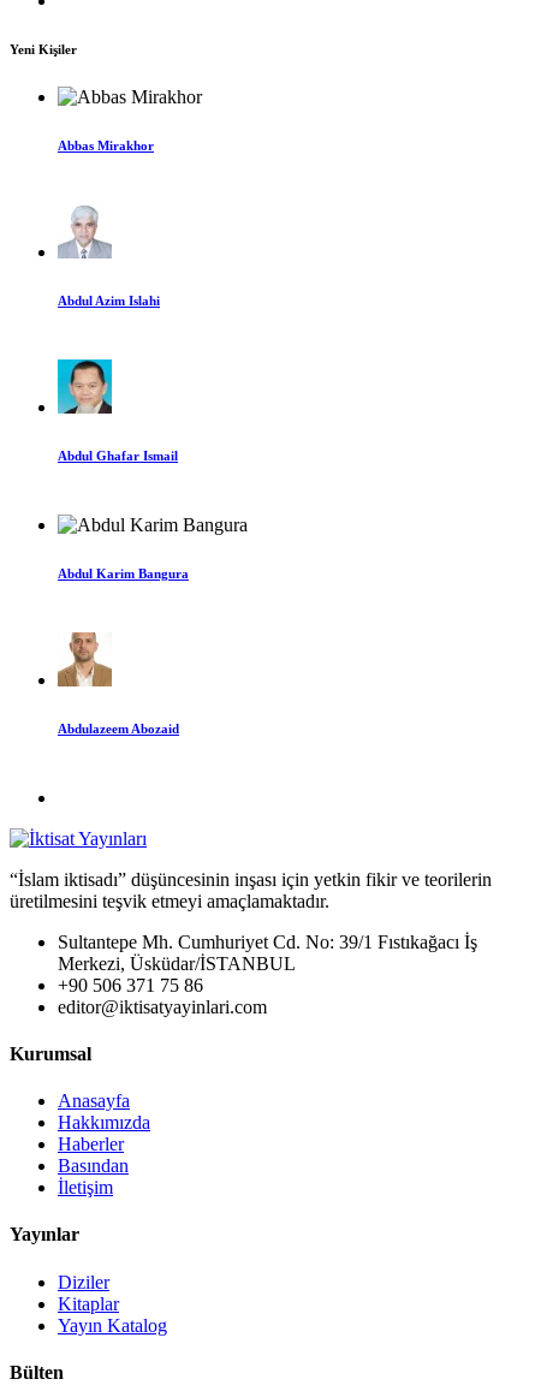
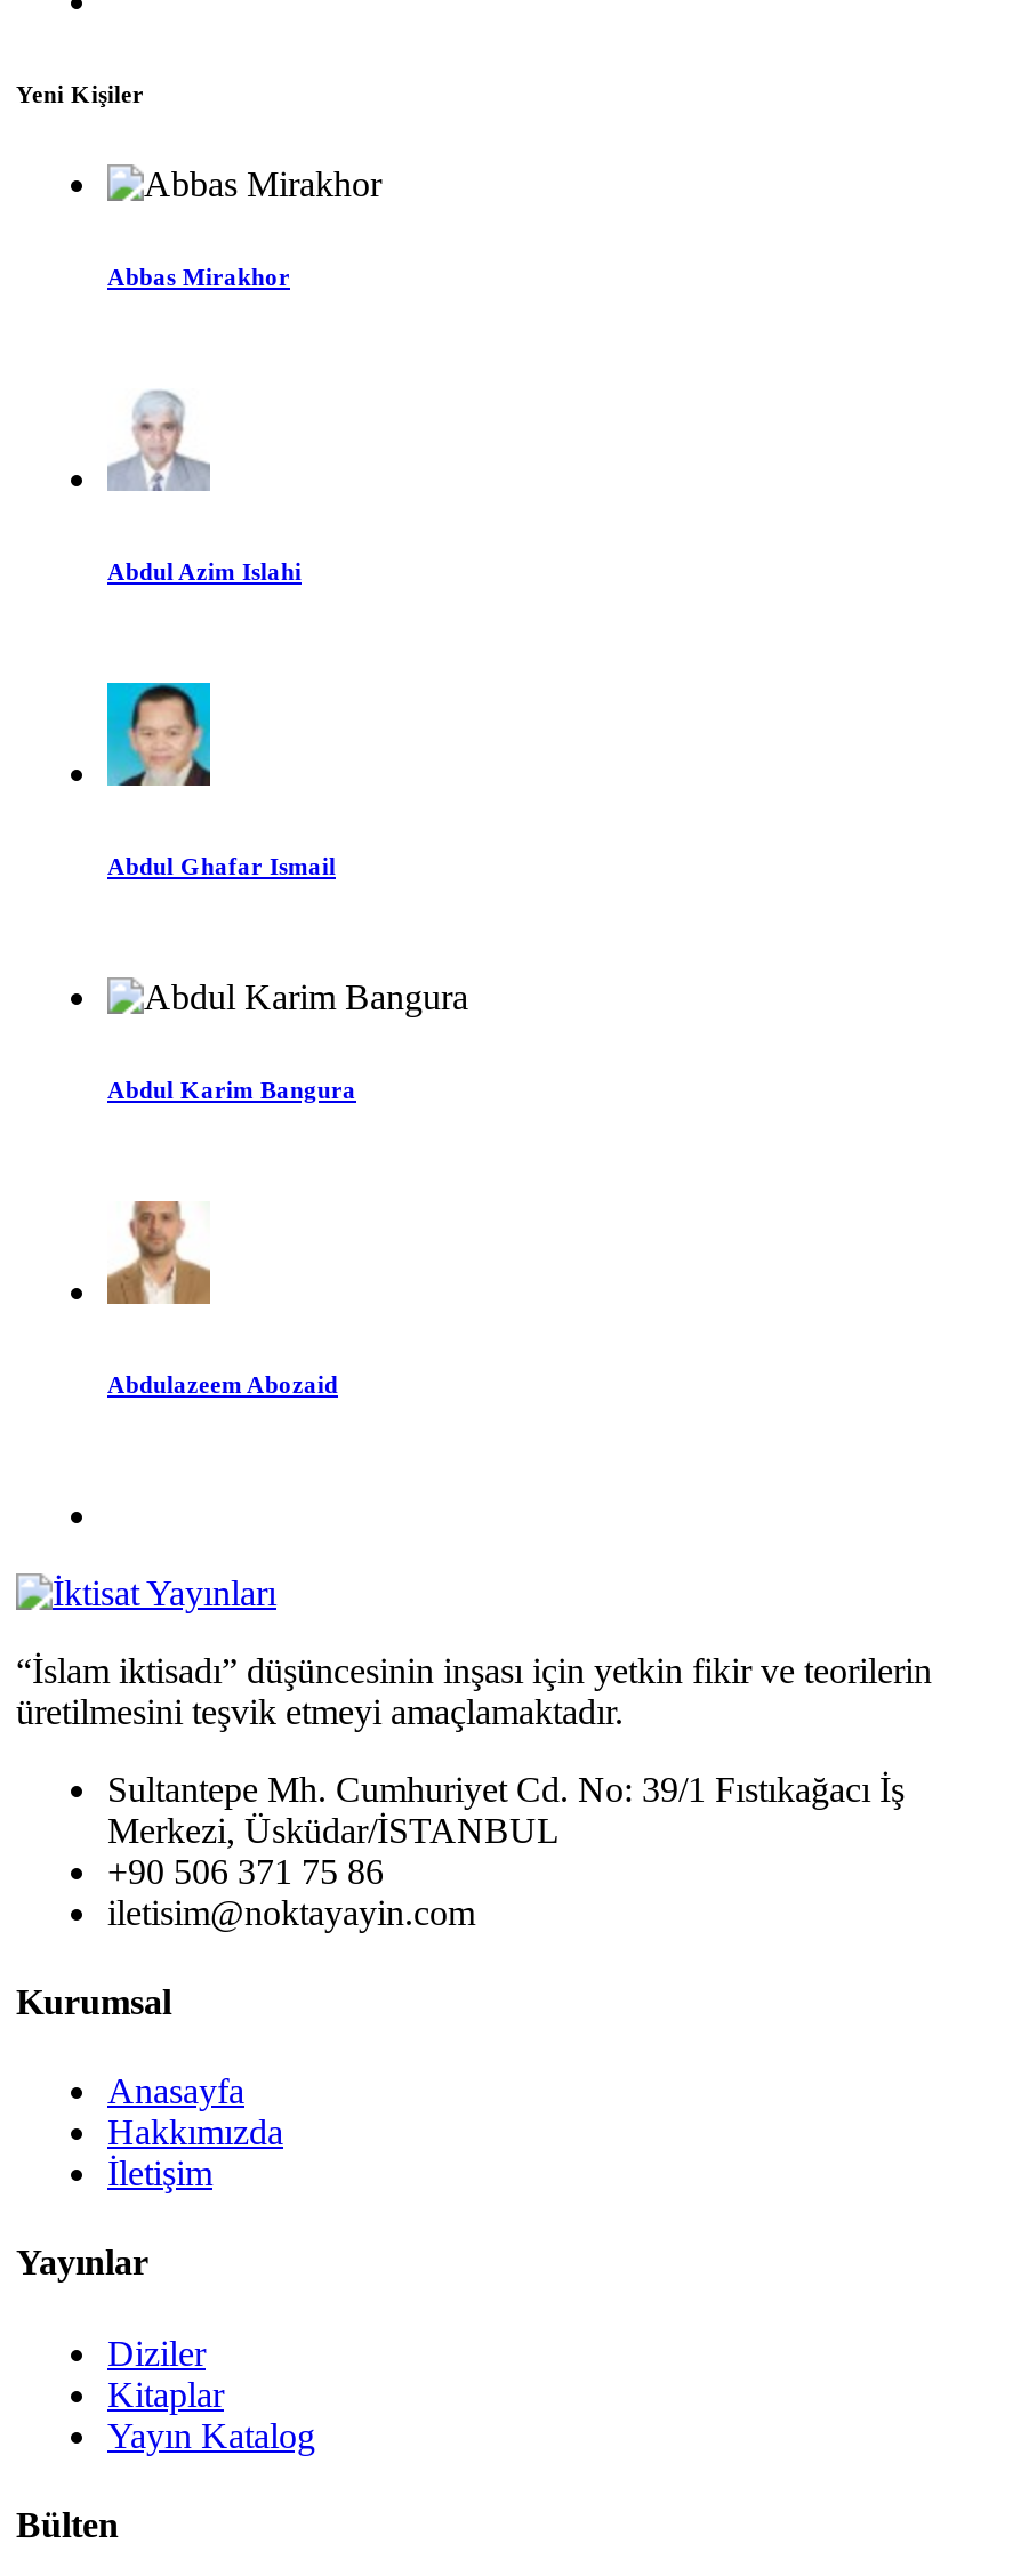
- editor@iktisatyayinlari.com
+ iletisim@noktayayin.com

- Haberler
- Basından
